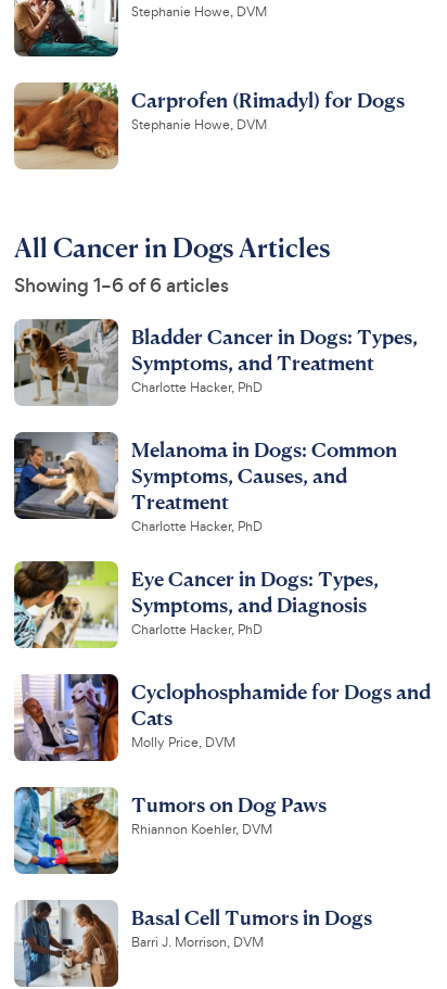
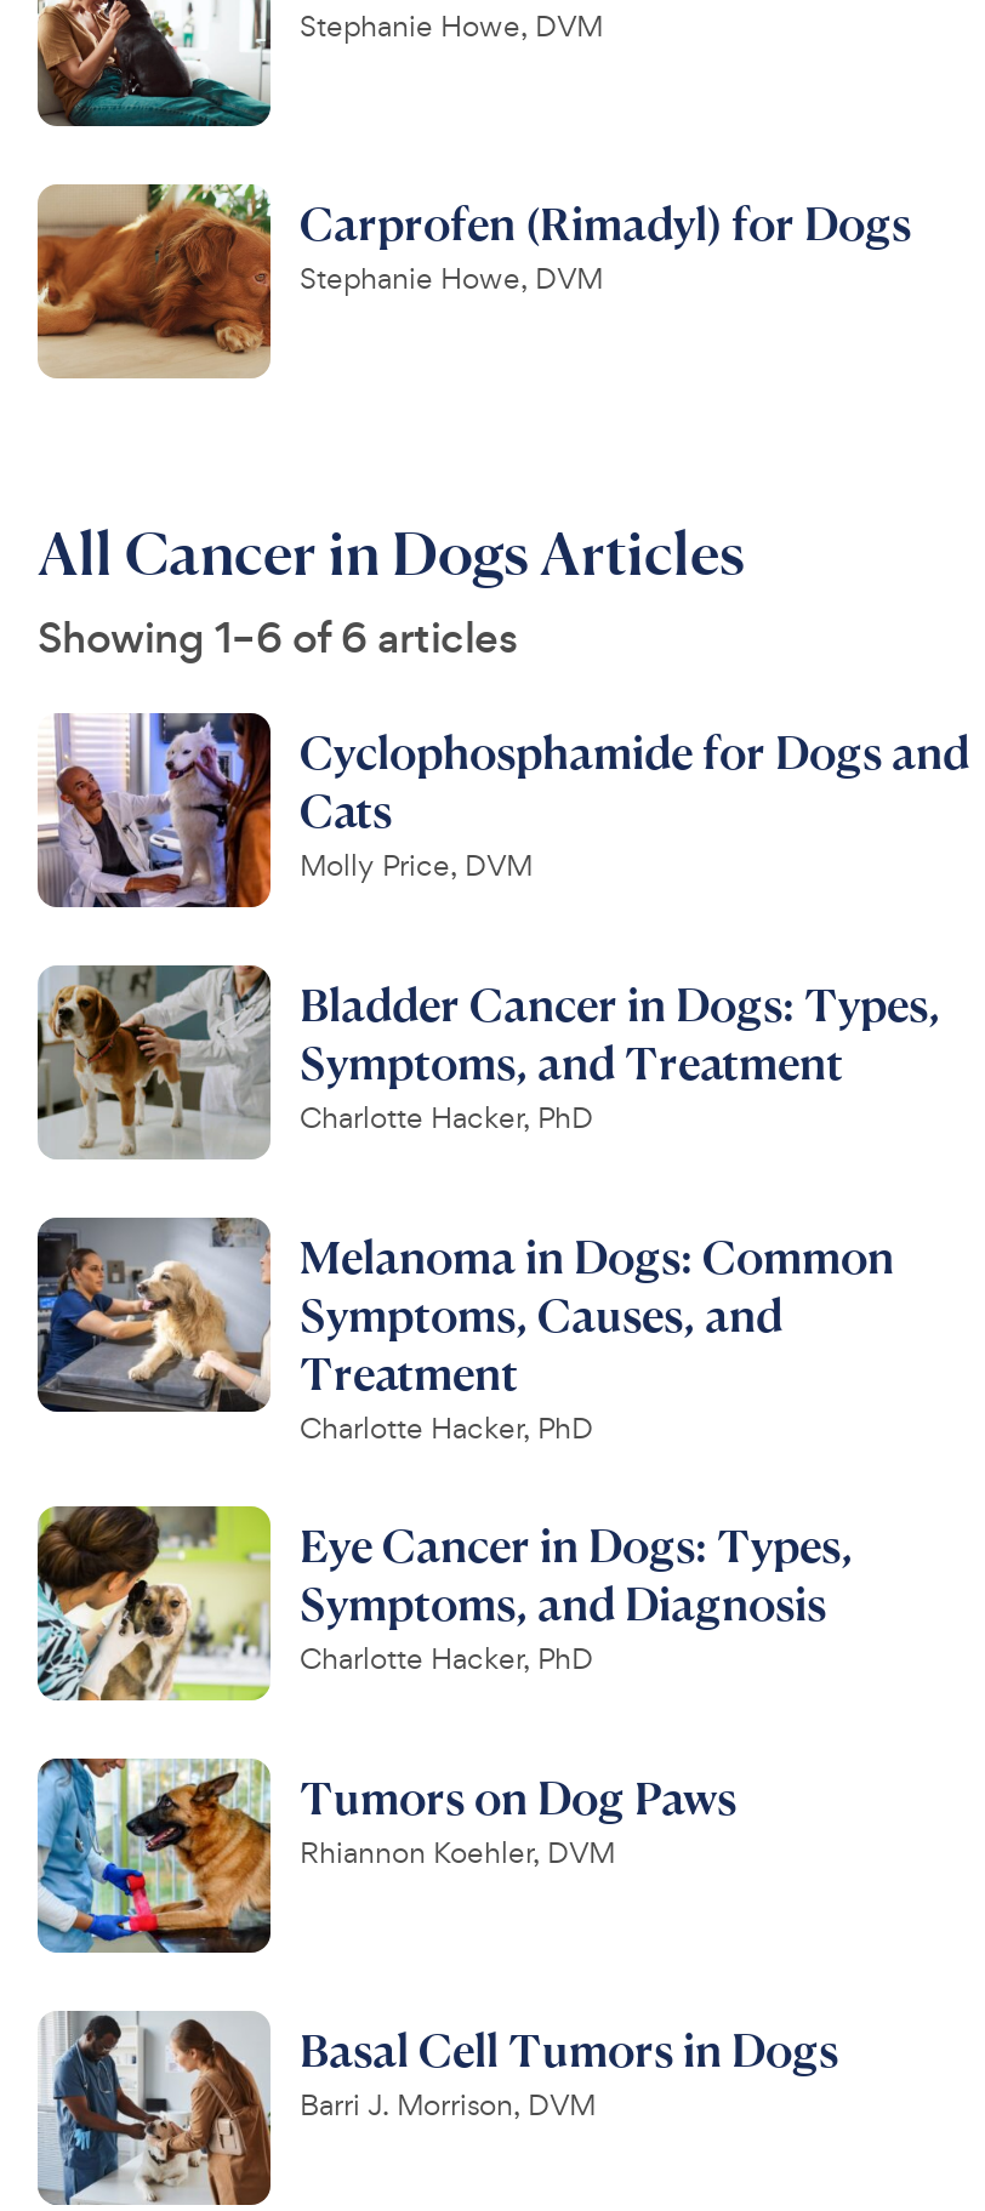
moved down: [image] | Bladder Cancer in Dogs: Types, | Symptoms, and Treatment | ... | Symptoms, and Diagnosis | Charlotte Hacker, PhD

moved up: [image] | Cyclophosphamide for Dogs and | Cats | Molly Price, DVM
